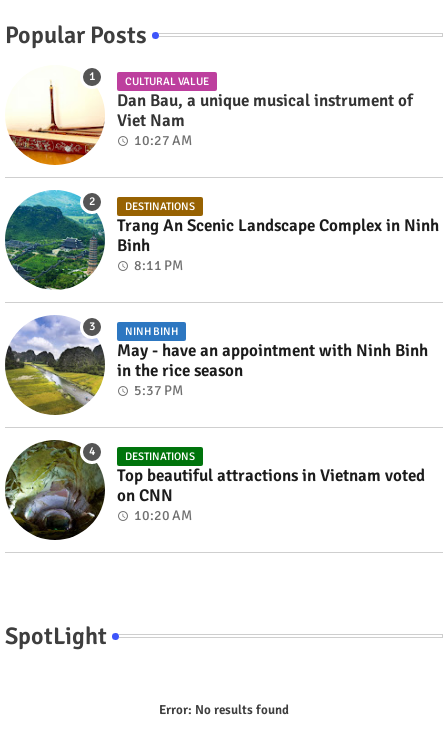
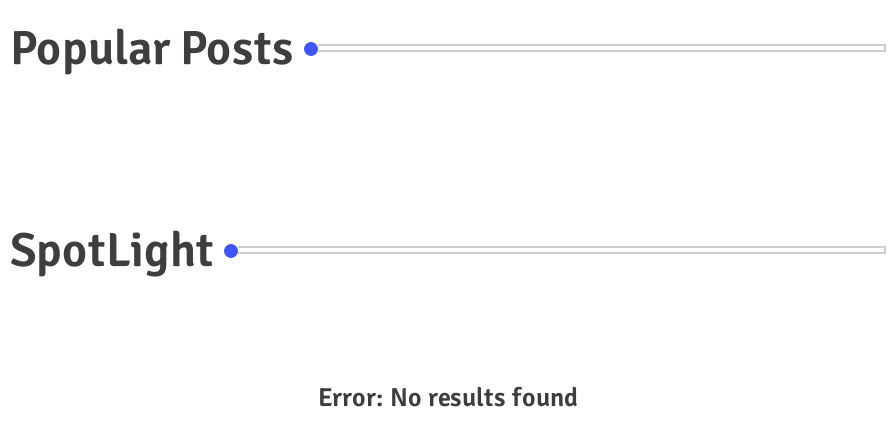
- [image]
- CULTURAL VALUE
- Dan Bau, a unique musical instrument of
- Viet Nam
- 10:27 AM

- [image]
- DESTINATIONS
- Trang An Scenic Landscape Complex in Ninh
- Binh
- 8:11 PM

- [image]
- NINH BINH
- May - have an appointment with Ninh Binh
- in the rice season
- 5:37 PM

- [image]
- DESTINATIONS
- Top beautiful attractions in Vietnam voted
- on CNN
- 10:20 AM
